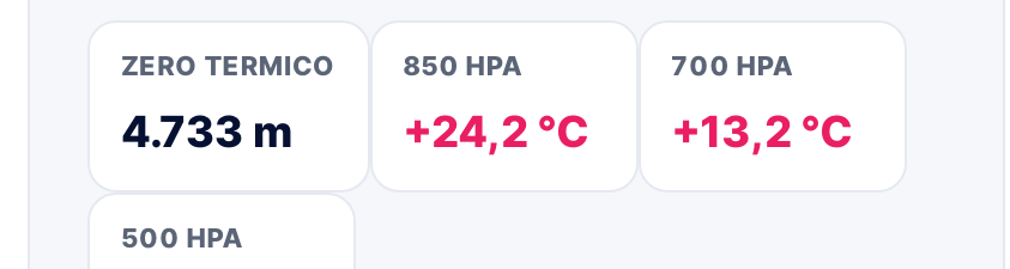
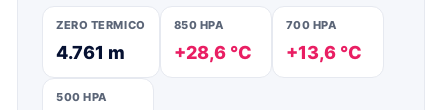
- 4.733 m
+ 4.761 m

- +24,2 °C
+ +28,6 °C

- +13,2 °C
+ +13,6 °C
